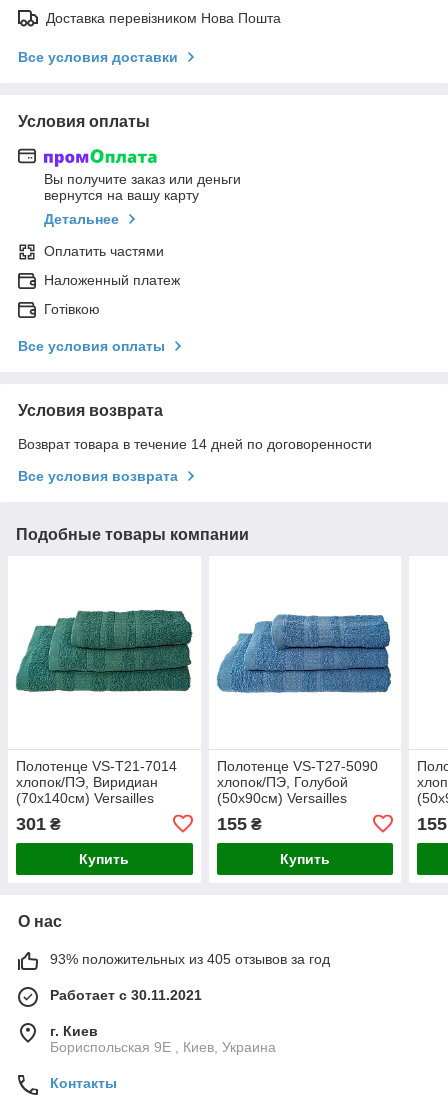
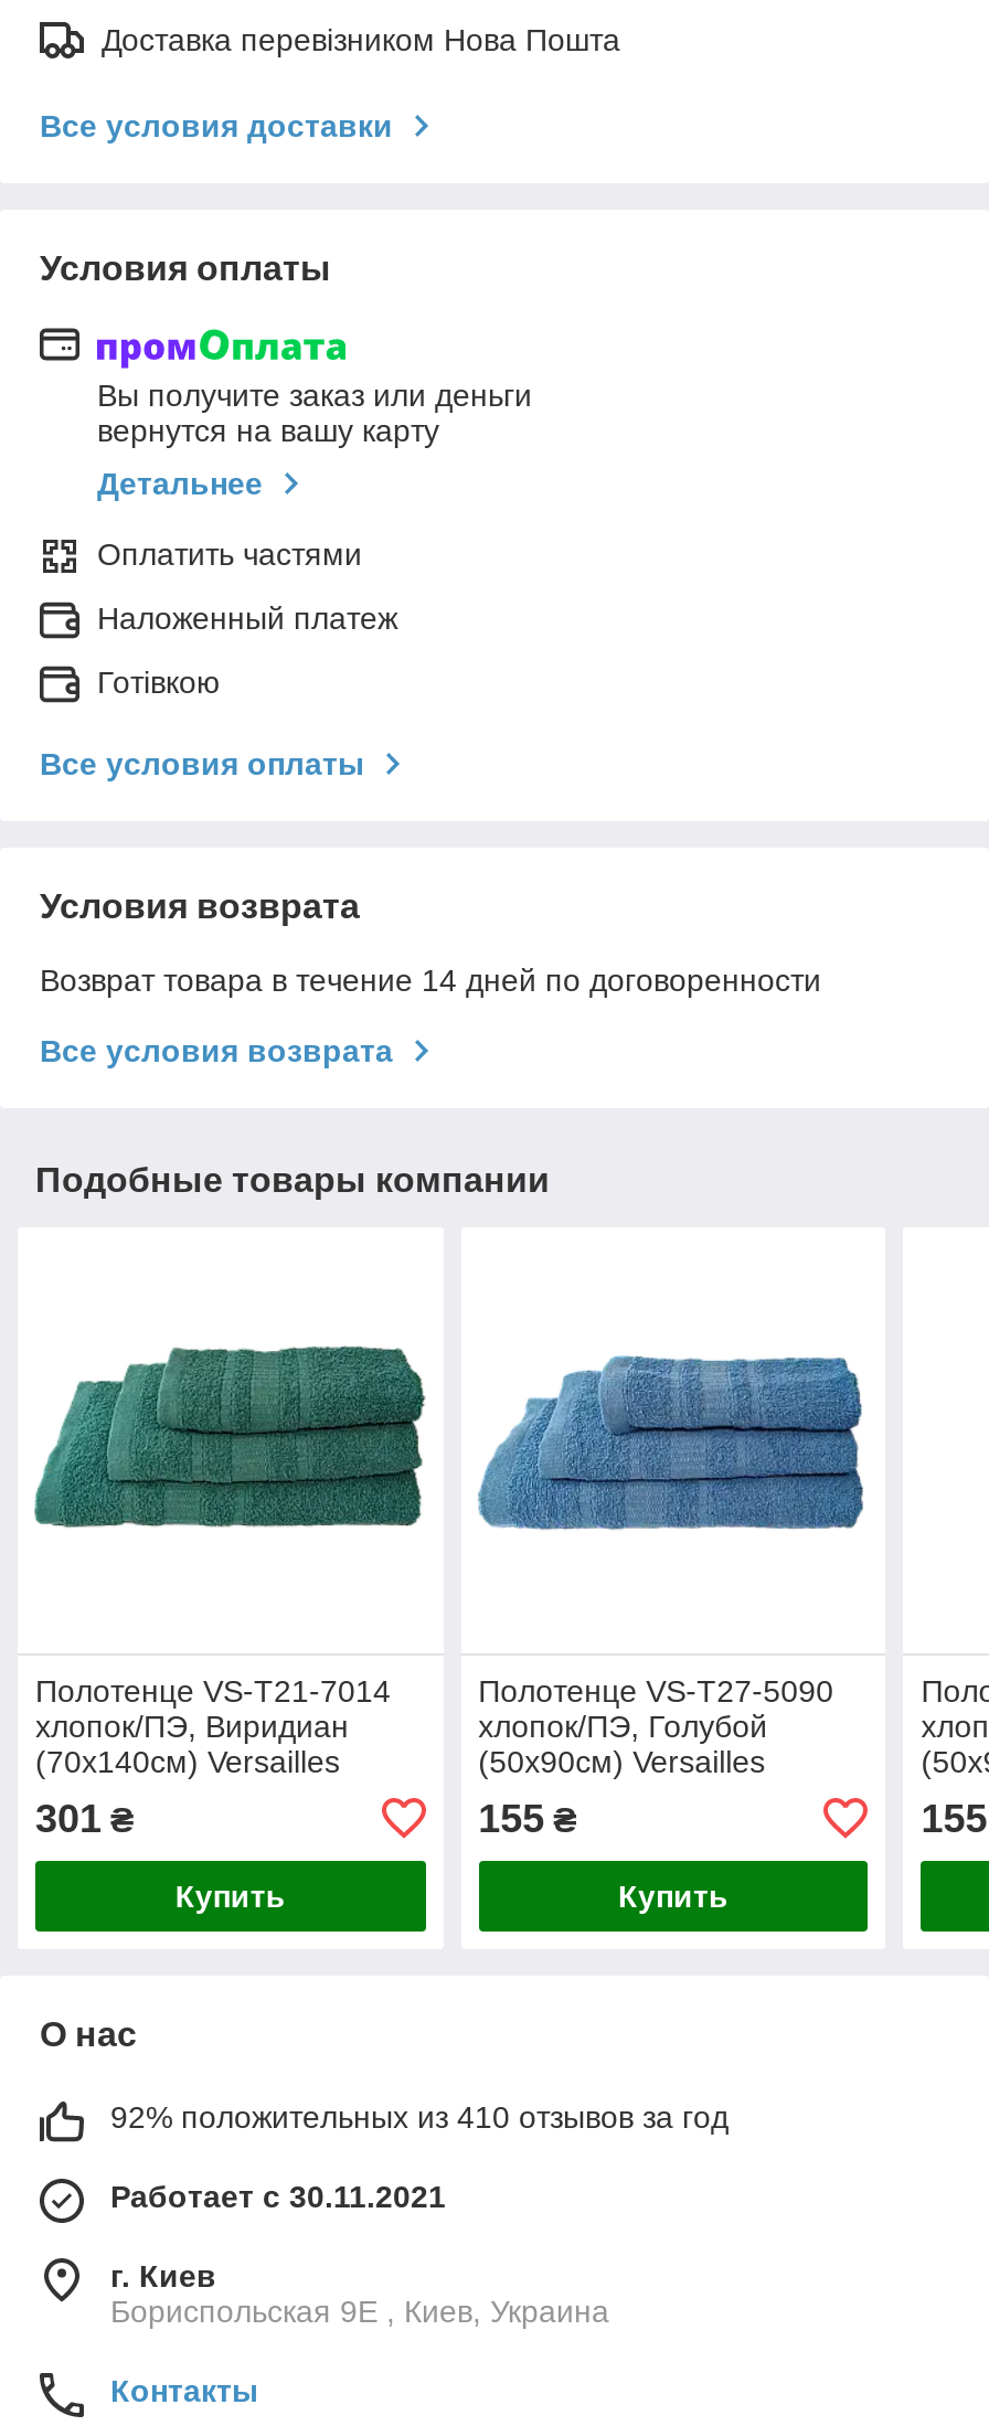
- 93% положительных из 405 отзывов за год
+ 92% положительных из 410 отзывов за год
